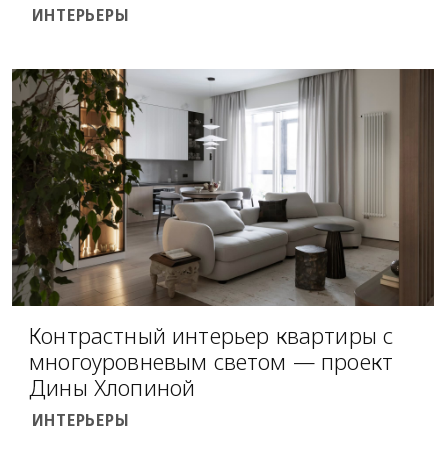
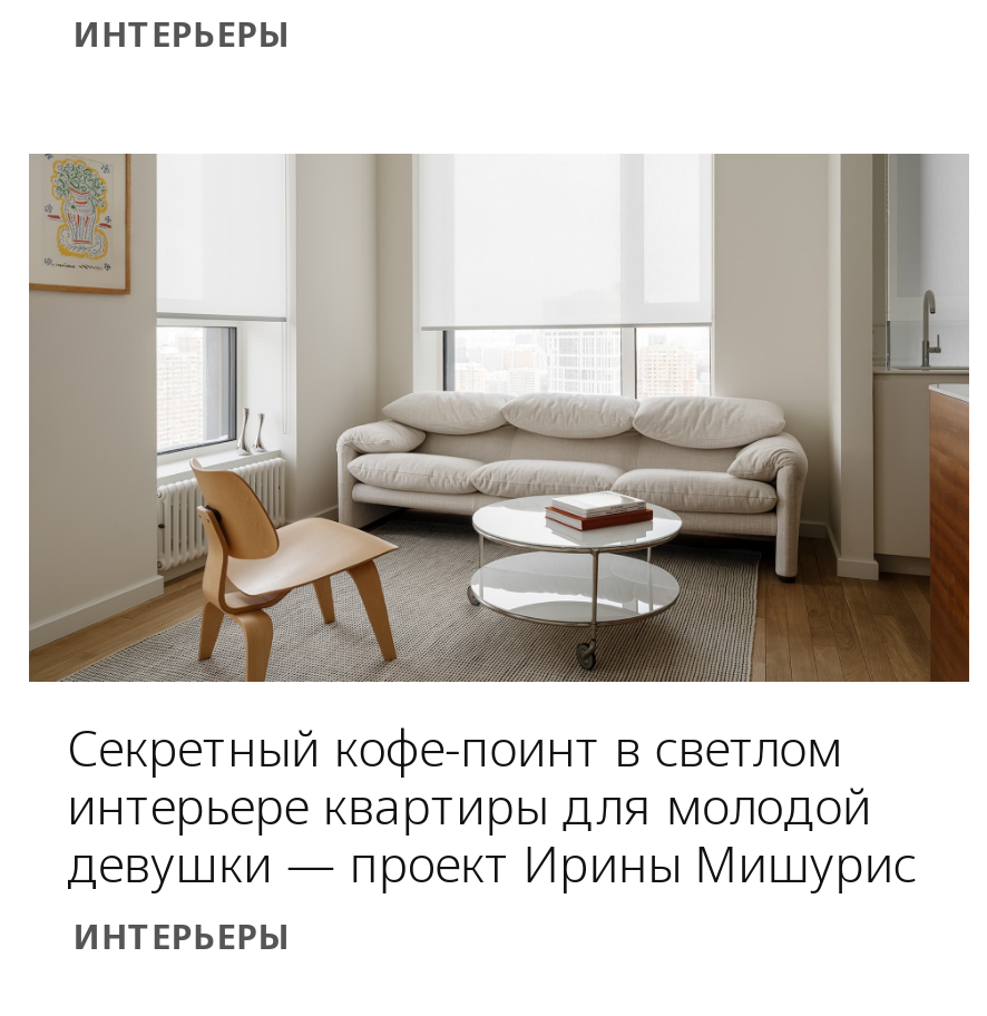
- [image]
- Контрастный интерьер квартиры с
- многоуровневым светом — проект
- Дины Хлопиной
+ [image]
+ Секретный кофе-поинт в светлом
+ интерьере квартиры для молодой
+ девушки — проект Ирины Мишурис
